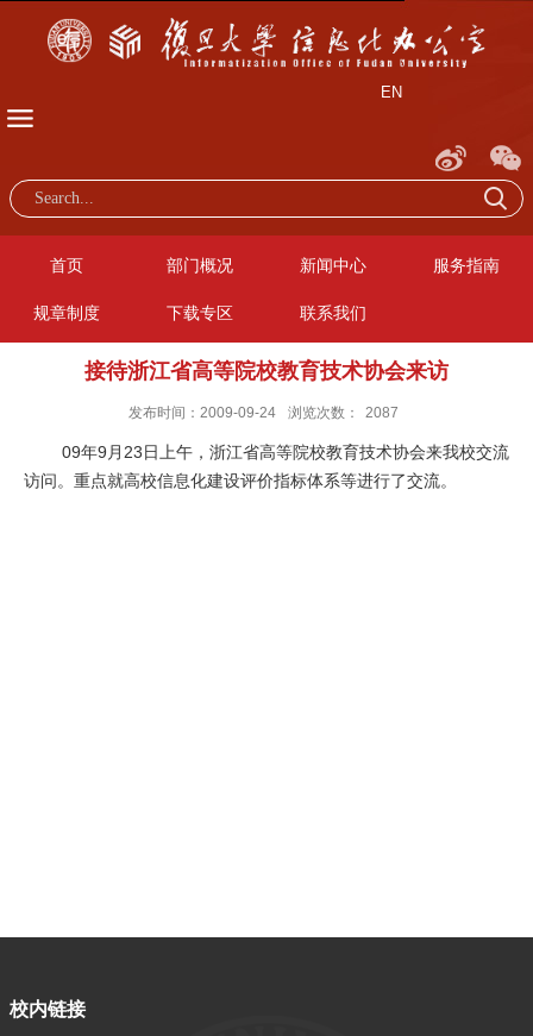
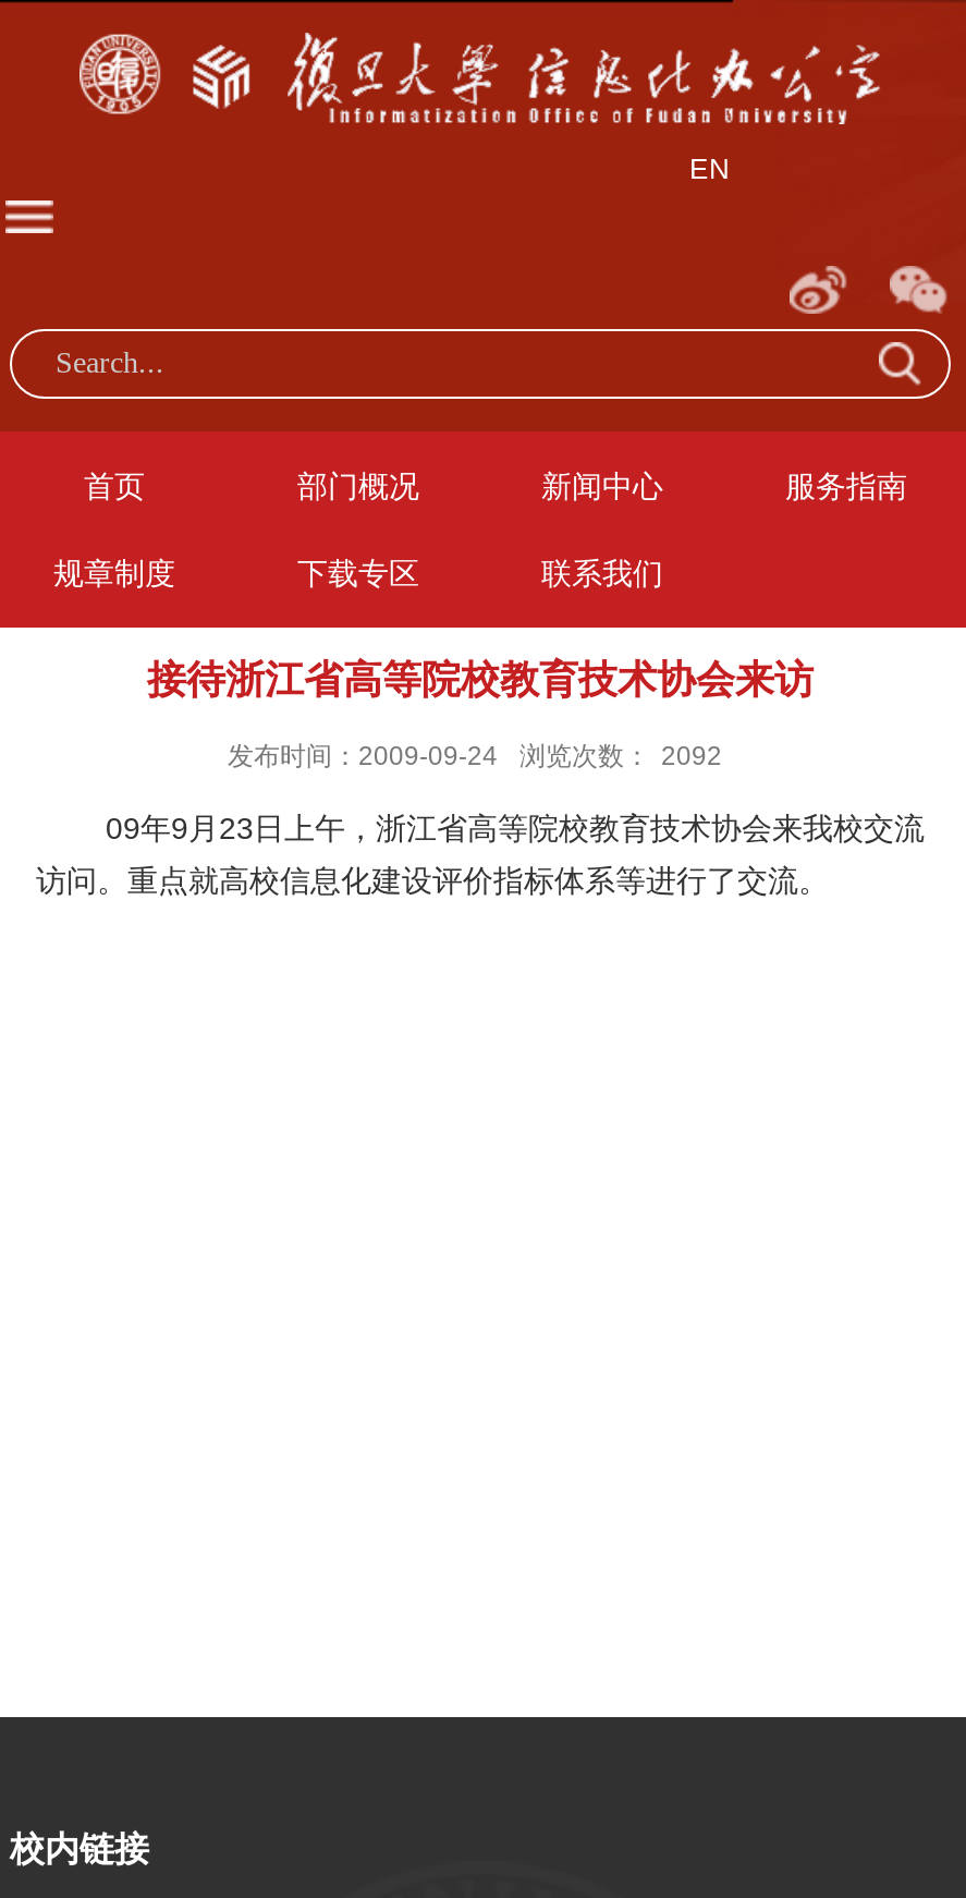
- 发布时间：2009-09-24 浏览次数： 2087
+ 发布时间：2009-09-24 浏览次数： 2092
